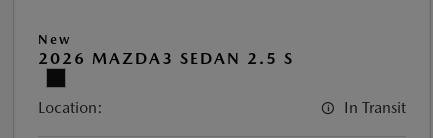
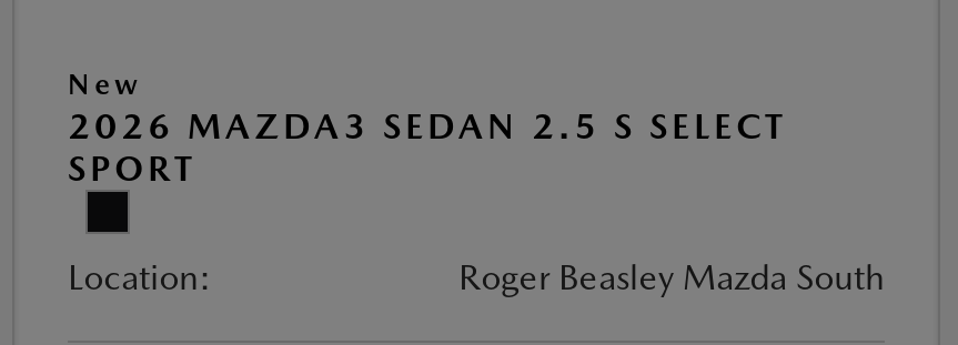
- 2026 MAZDA3 SEDAN 2.5 S
+ 2026 MAZDA3 SEDAN 2.5 S SELECT
+ SPORT

- In Transit
+ Roger Beasley Mazda South
